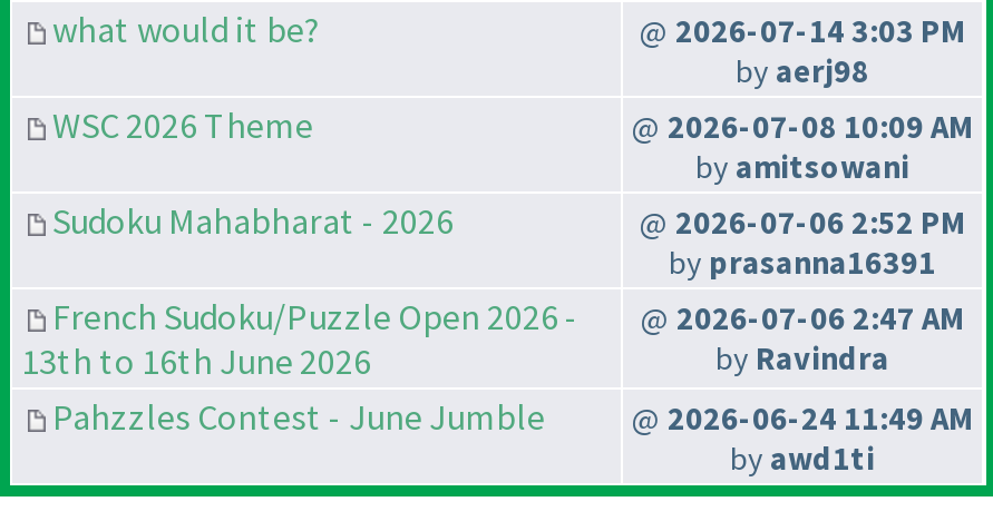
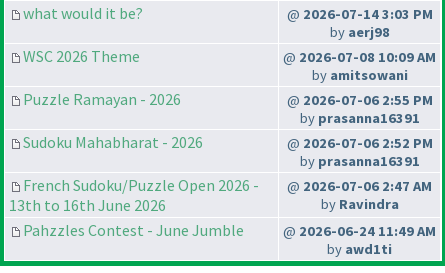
+ Puzzle Ramayan - 2026
+ @ 2026-07-06 2:55 PM
+ by prasanna16391
